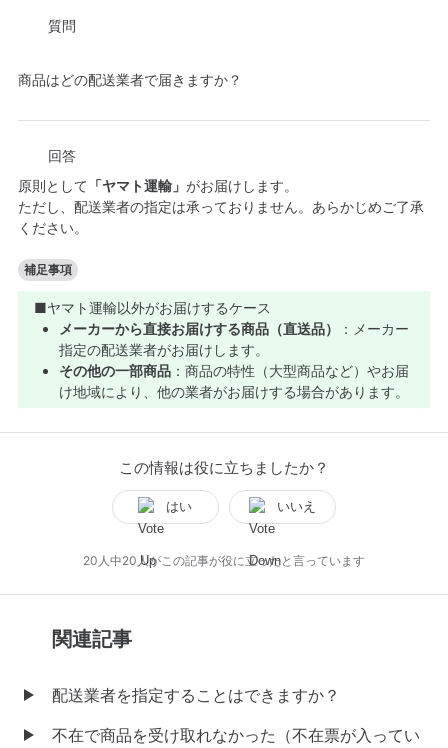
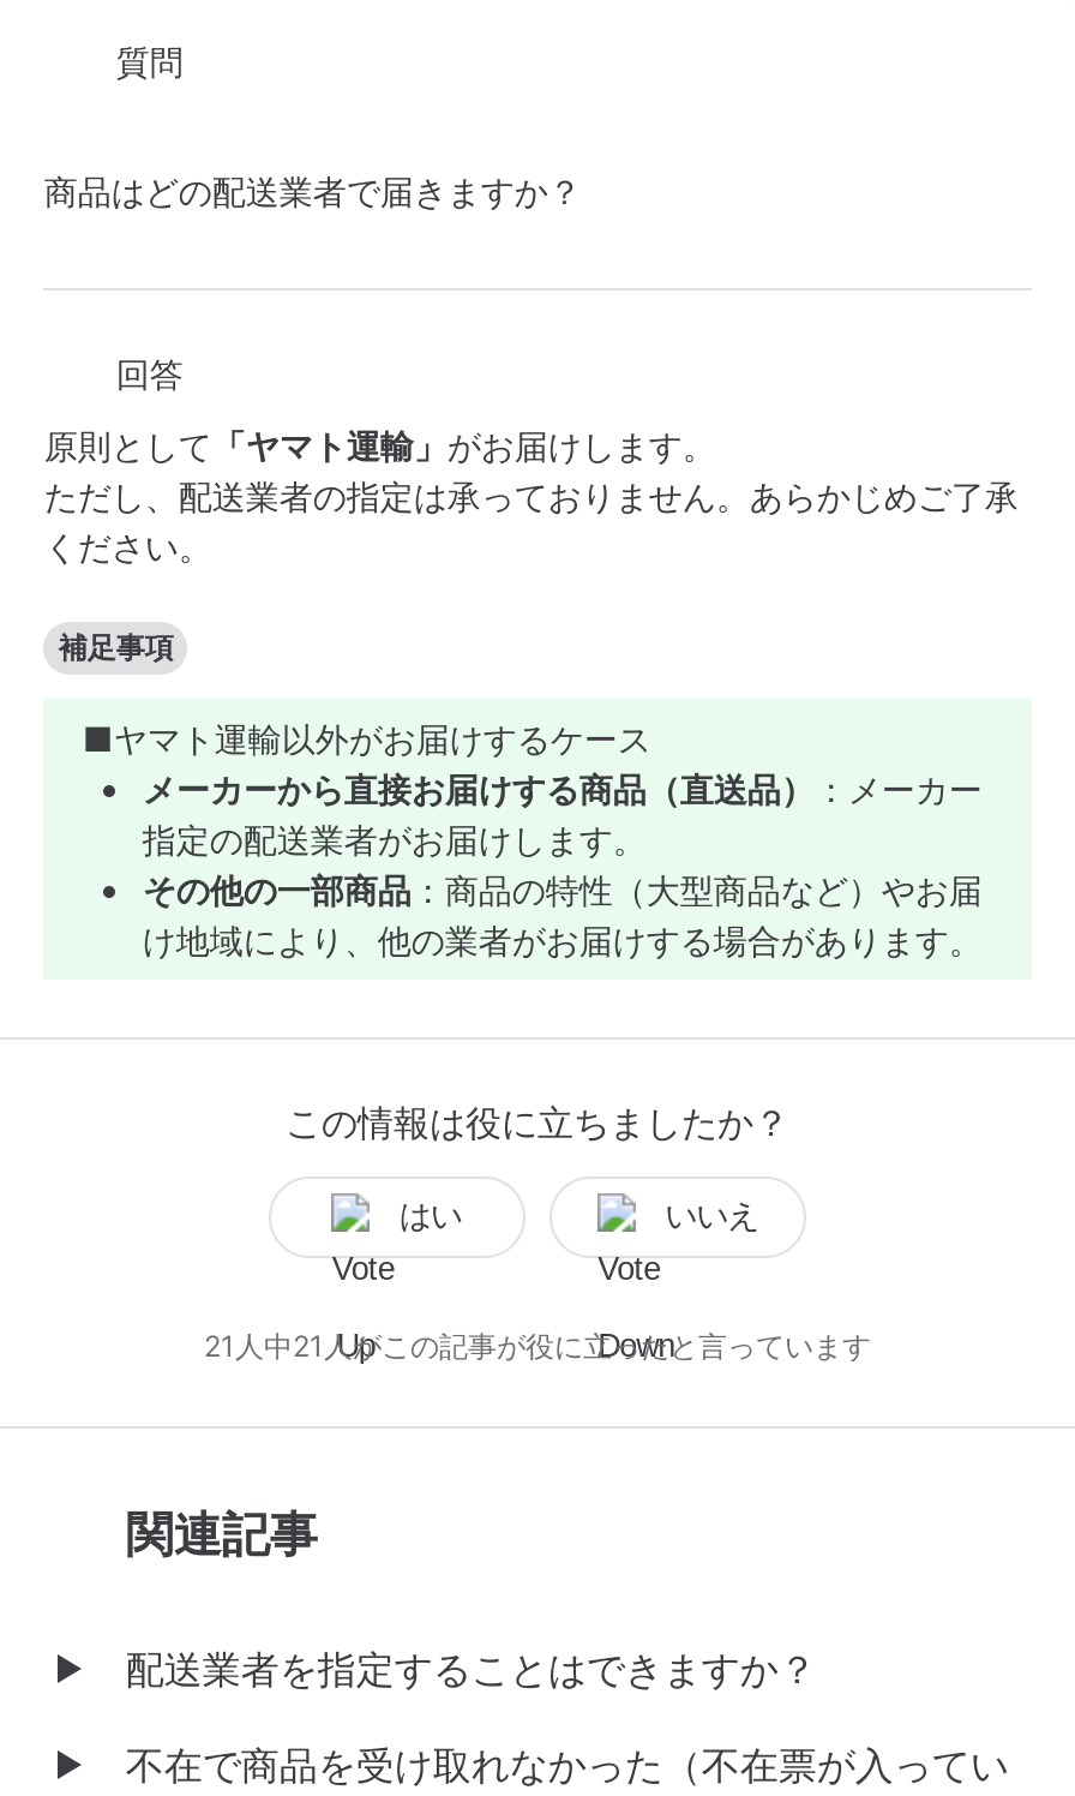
- 20人中20人がこの記事が役に立ったと言っています
+ 21人中21人がこの記事が役に立ったと言っています
